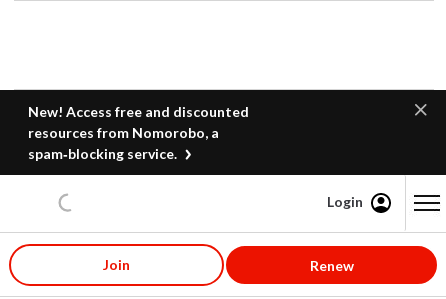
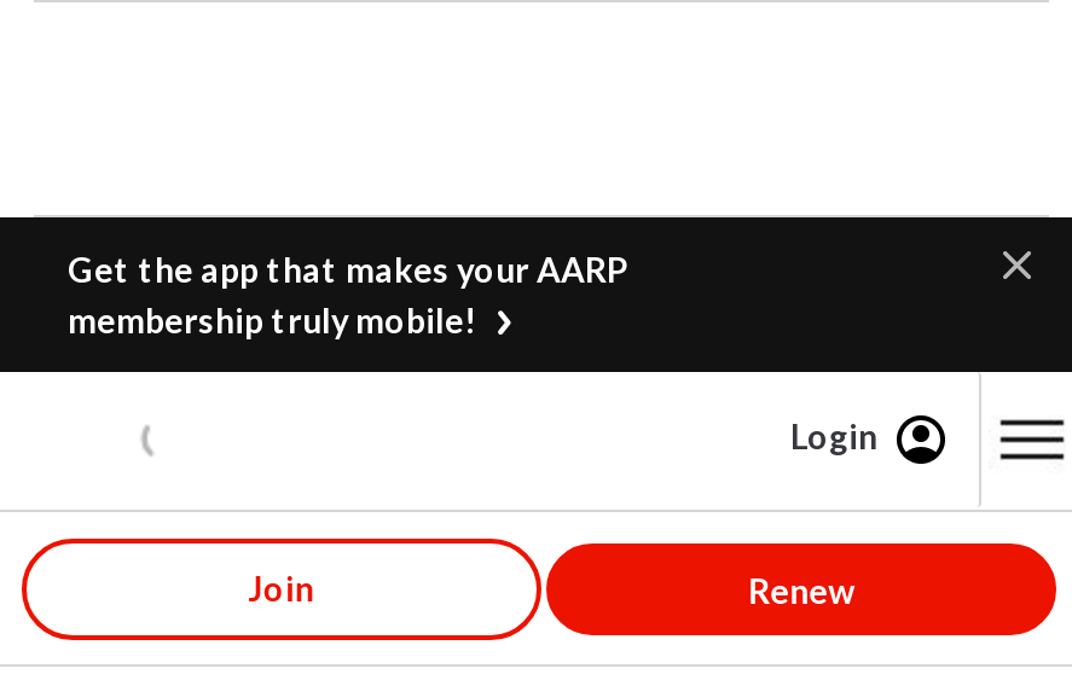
- New! Access free and discounted
- resources from Nomorobo, a
- spam‑blocking service.
+ Get the app that makes your AARP
+ membership truly mobile!
